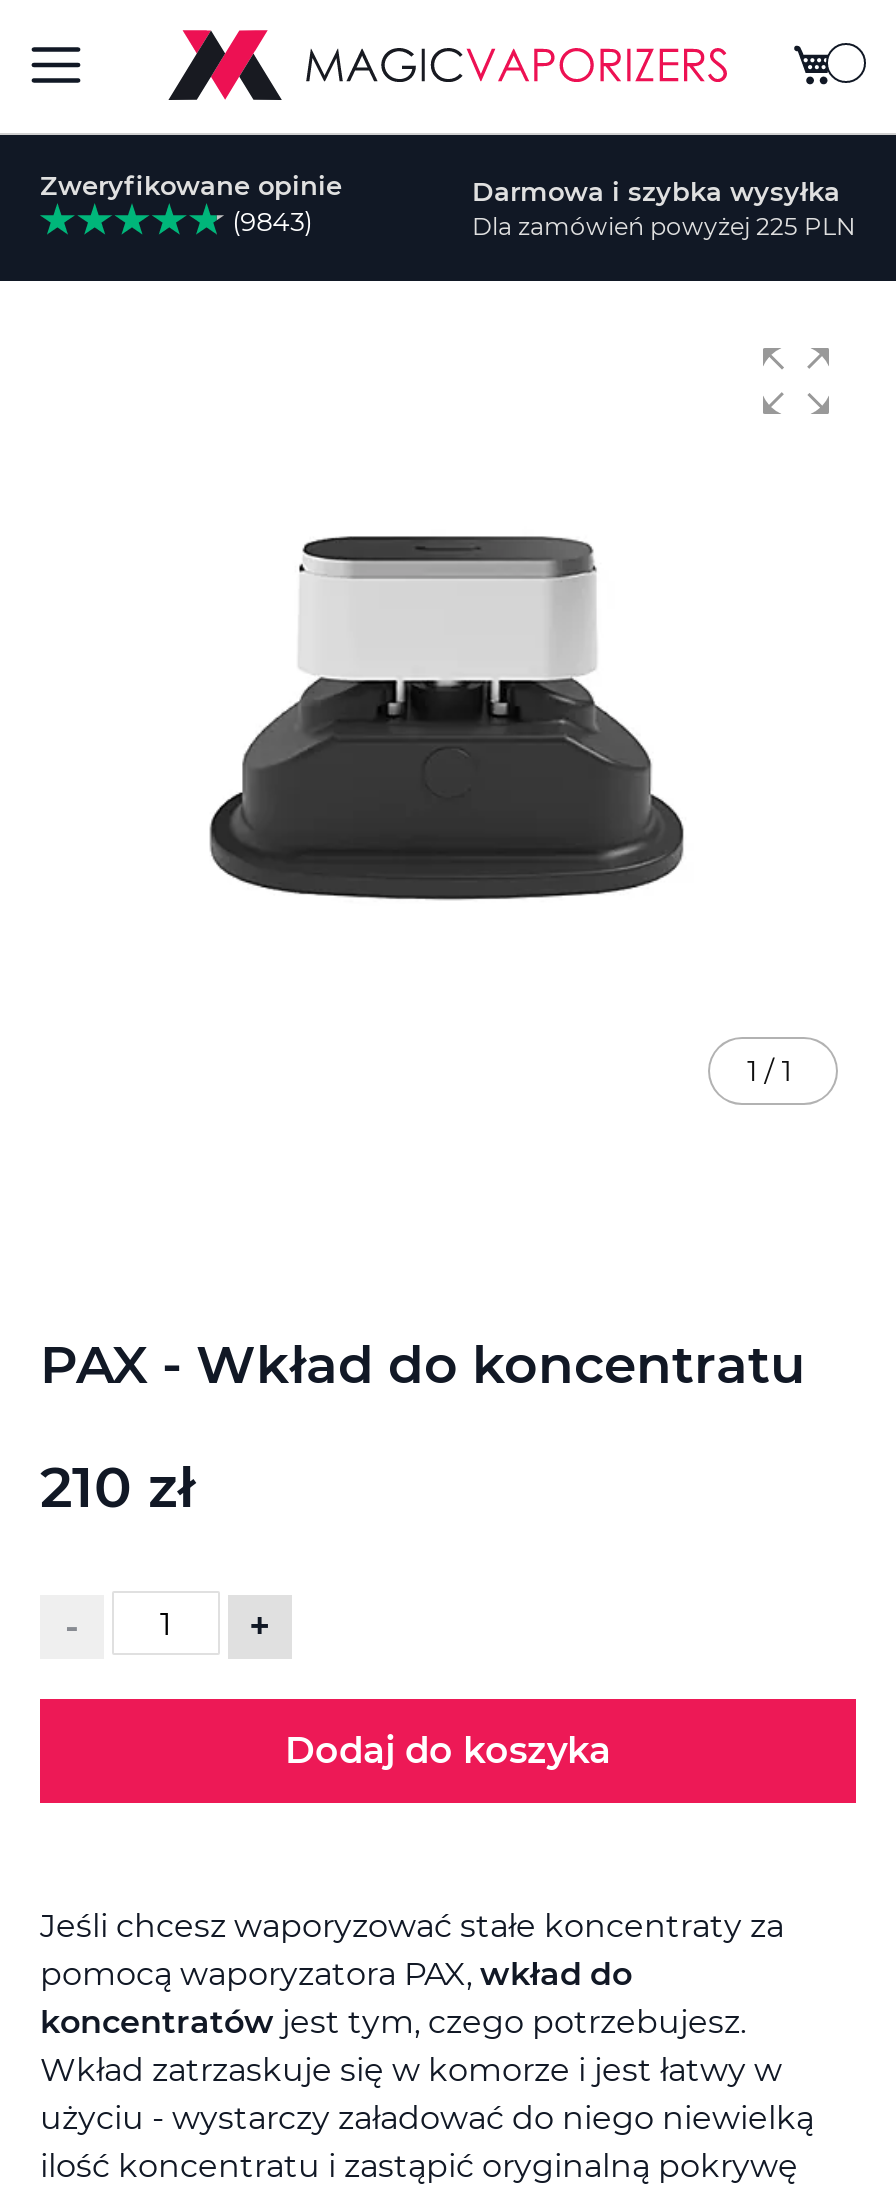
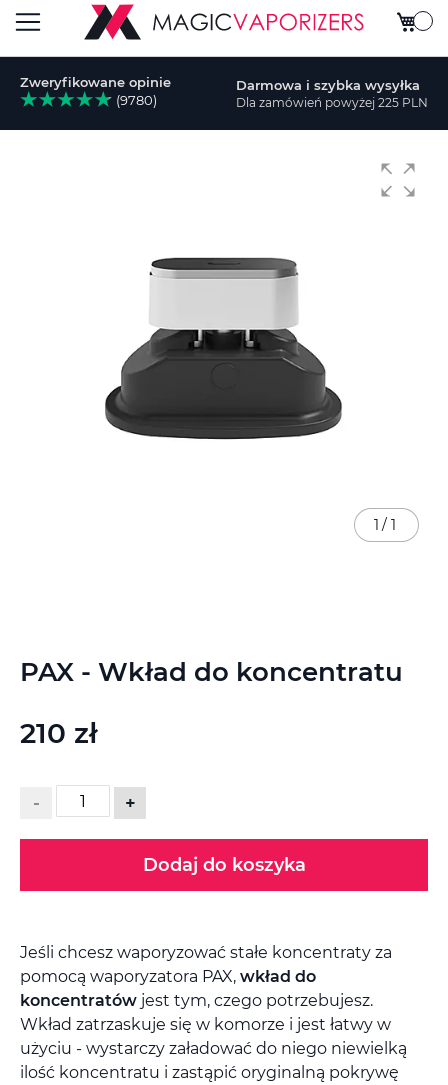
- (9843)
+ (9780)
